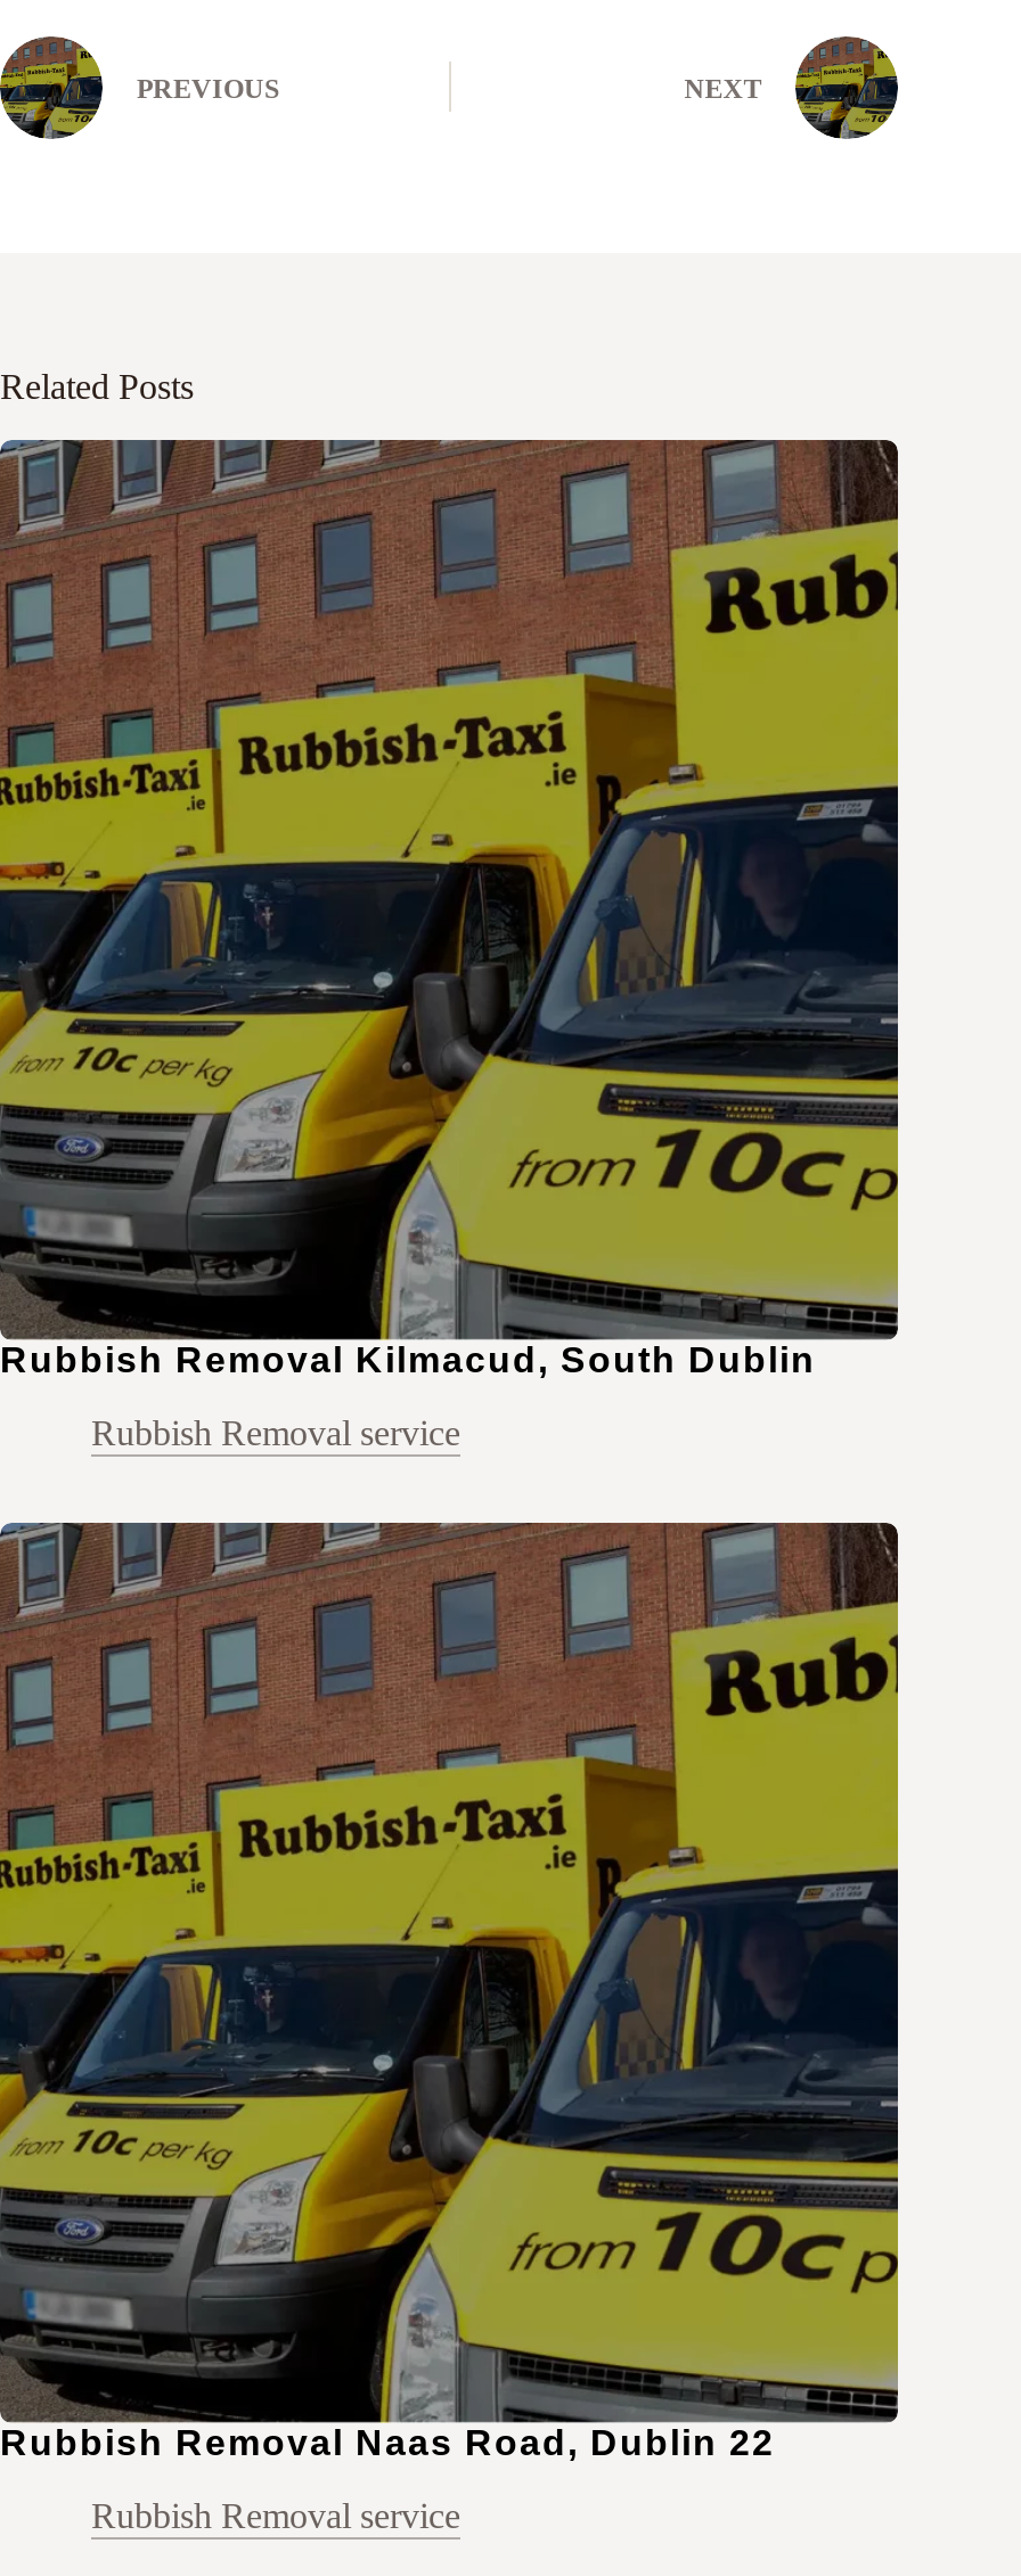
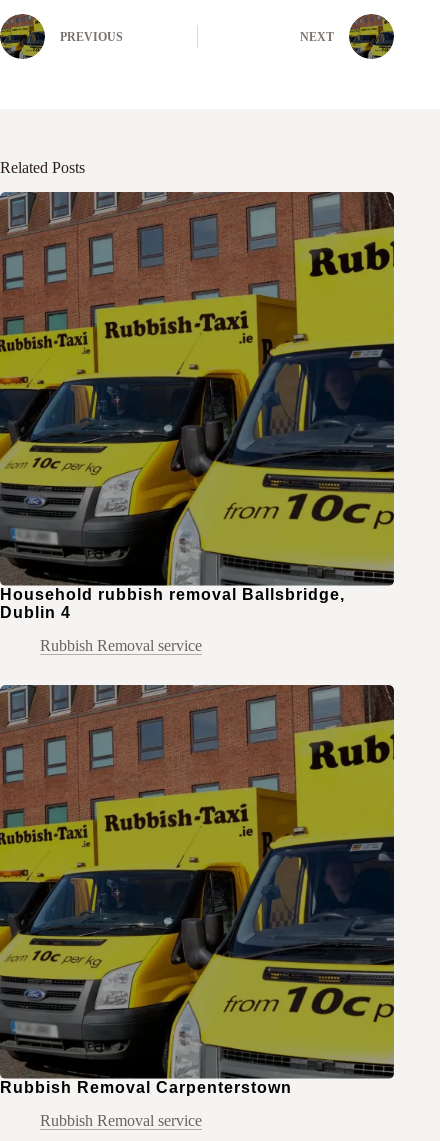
- Rubbish Removal Kilmacud, South Dublin
+ Household rubbish removal Ballsbridge,
+ Dublin 4

- Rubbish Removal Naas Road, Dublin 22
+ Rubbish Removal Carpenterstown
